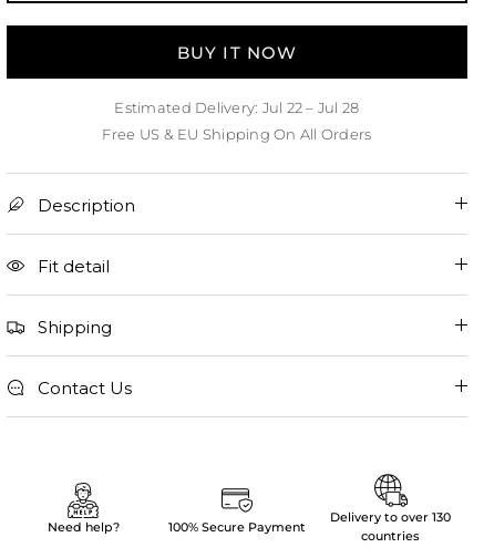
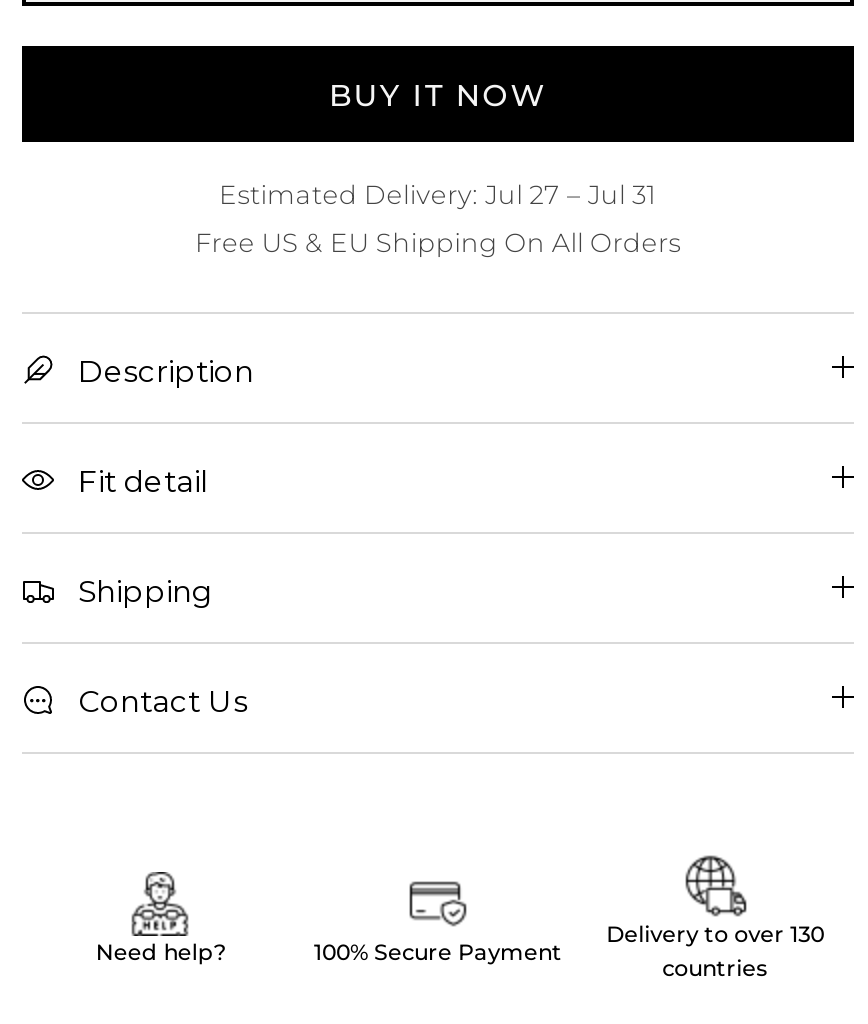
- Estimated Delivery: Jul 22 – Jul 28
+ Estimated Delivery: Jul 27 – Jul 31
